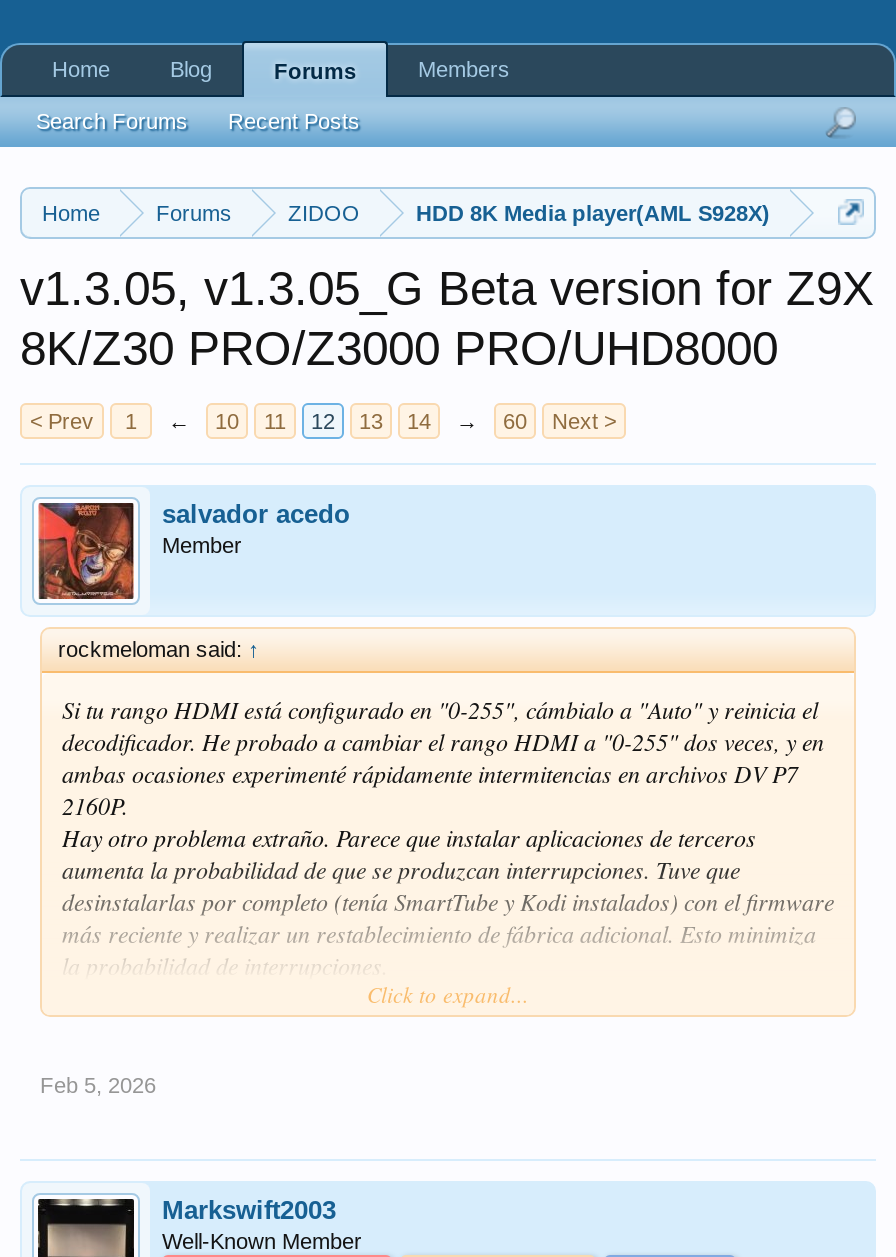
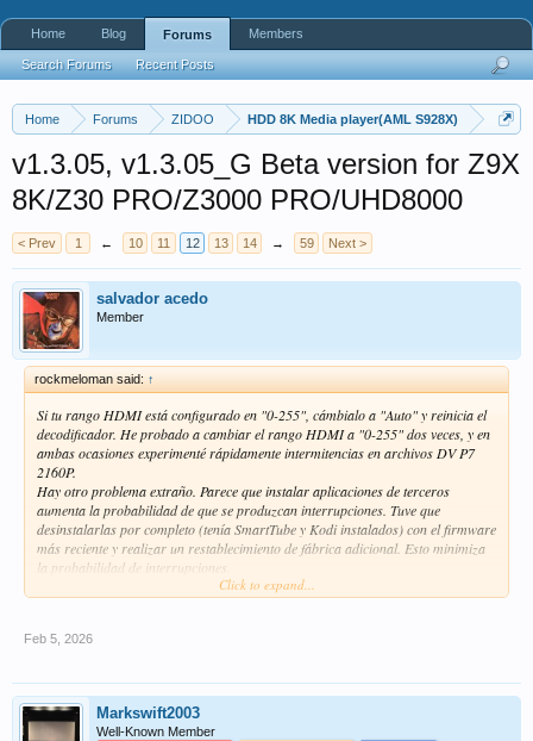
- 60
+ 59
